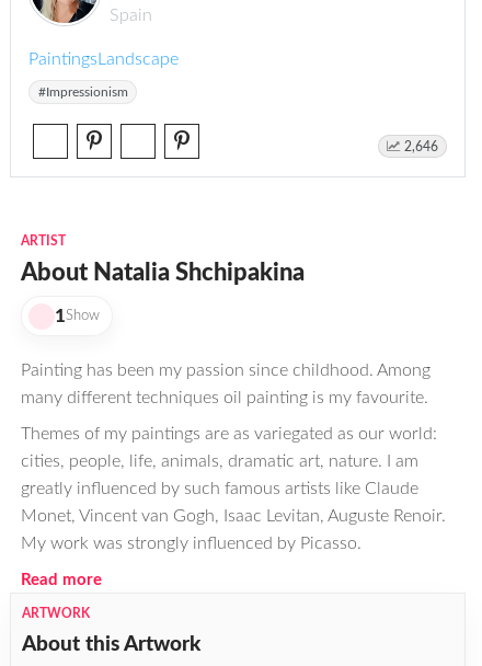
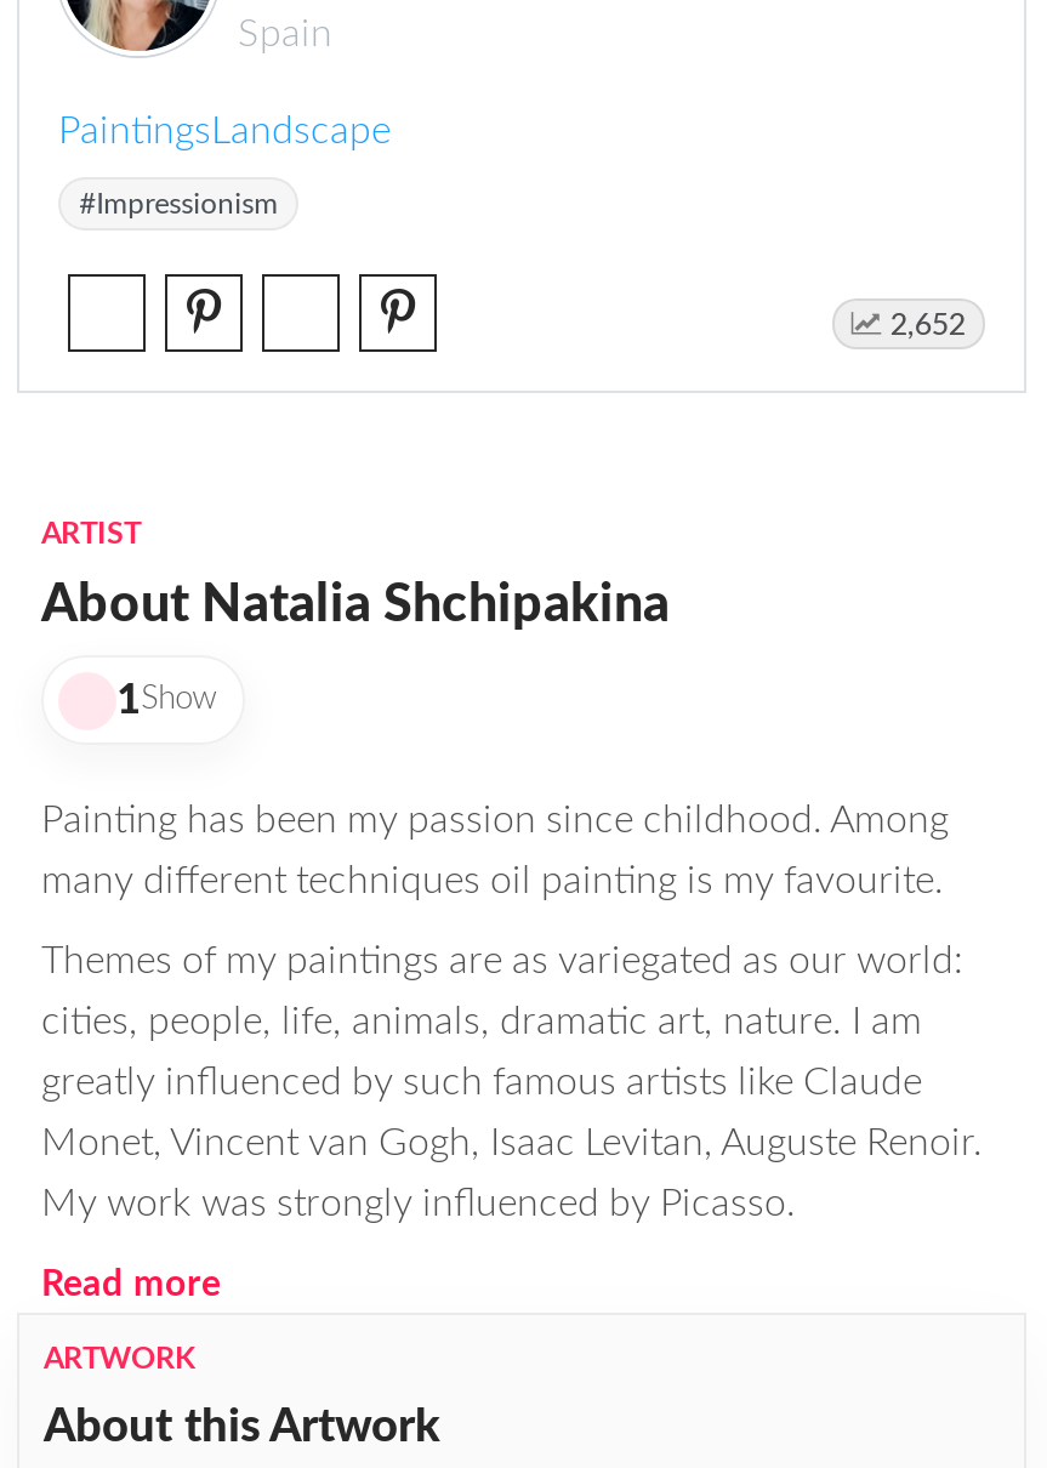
- 2,646
+ 2,652
